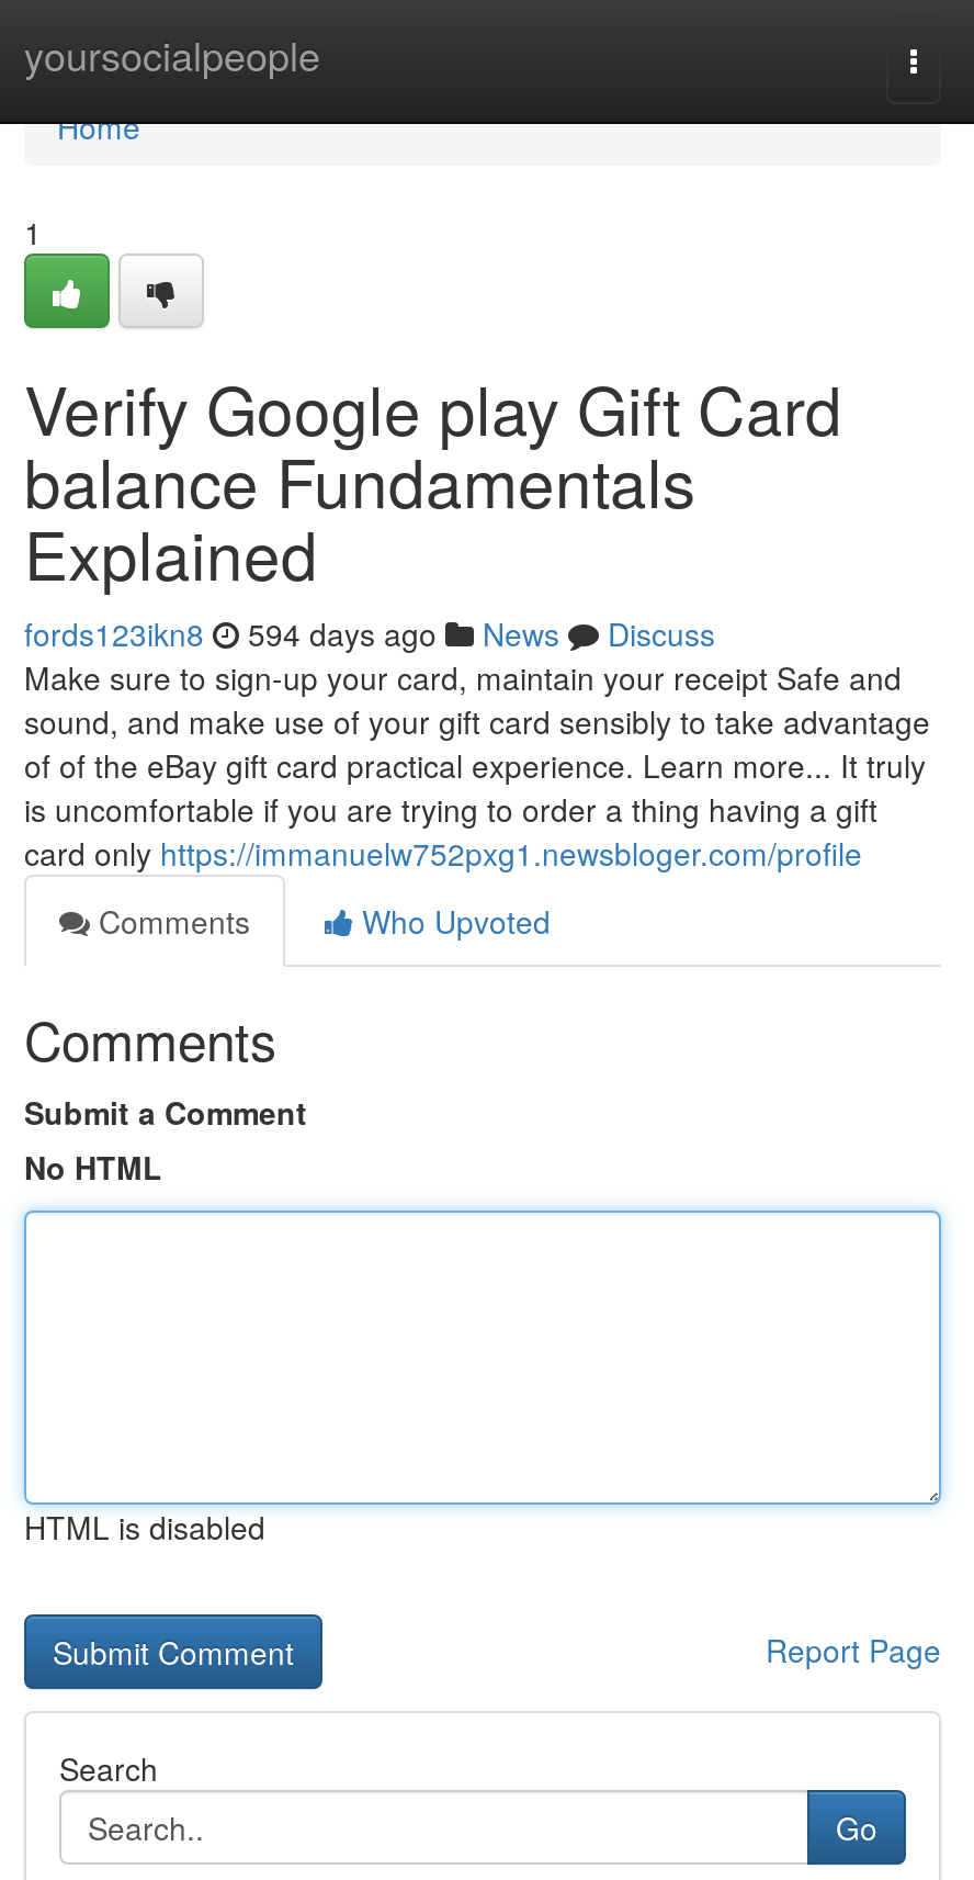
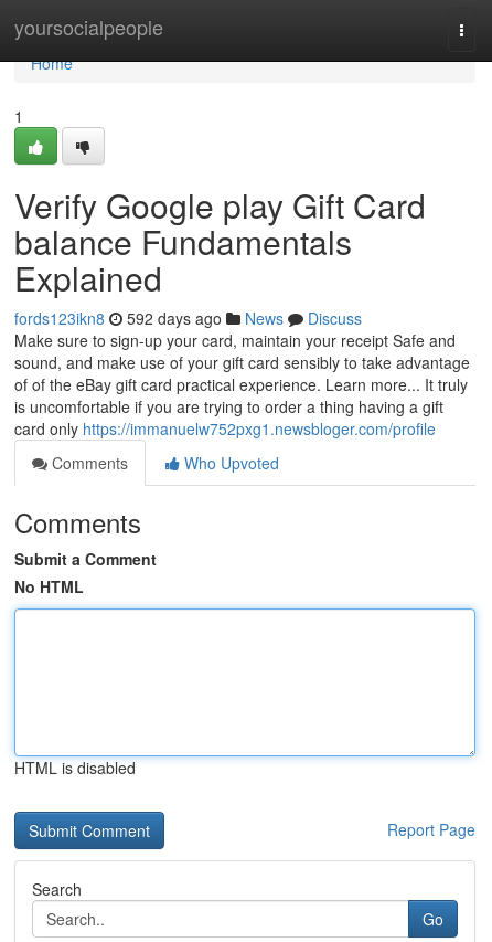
- fords123ikn8 594 days ago News Discuss
+ fords123ikn8 592 days ago News Discuss
